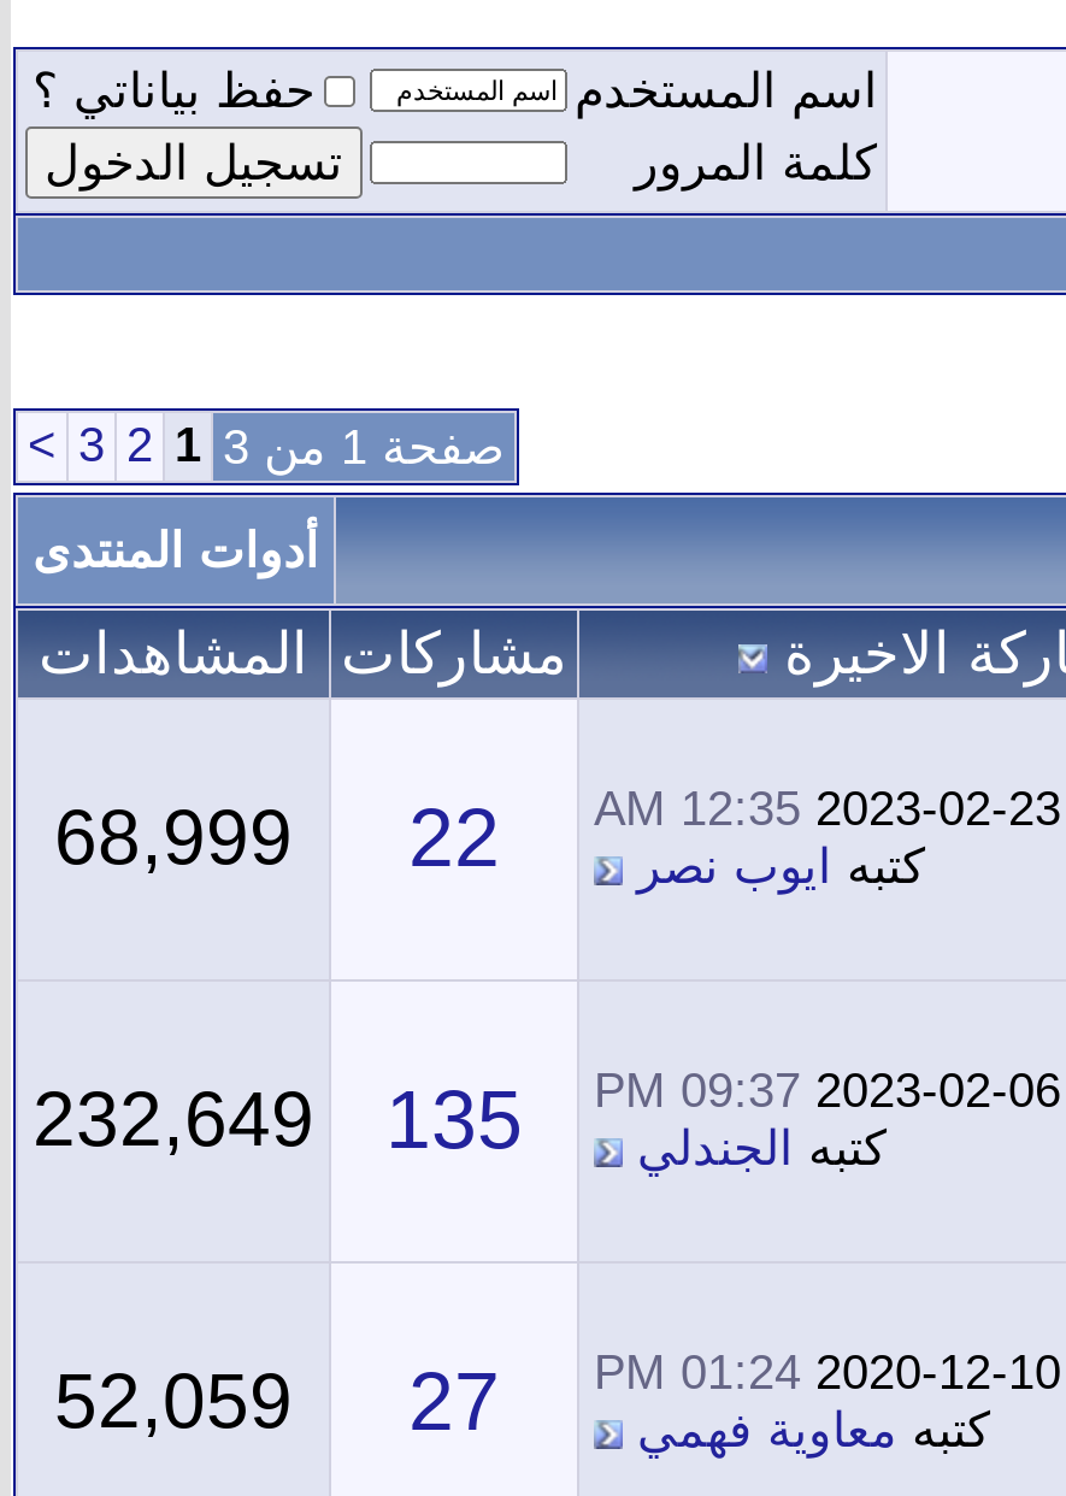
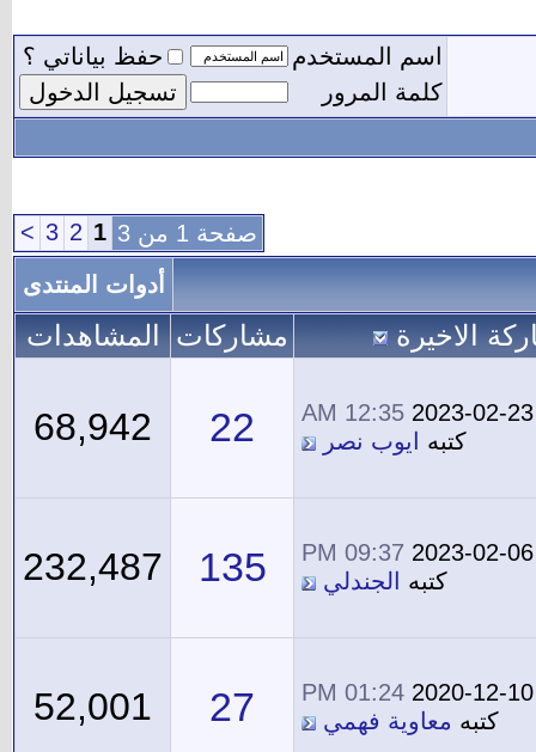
- 68,999 22
+ 68,942 22

- 232,649 135
+ 232,487 135

- 52,059 27
+ 52,001 27
